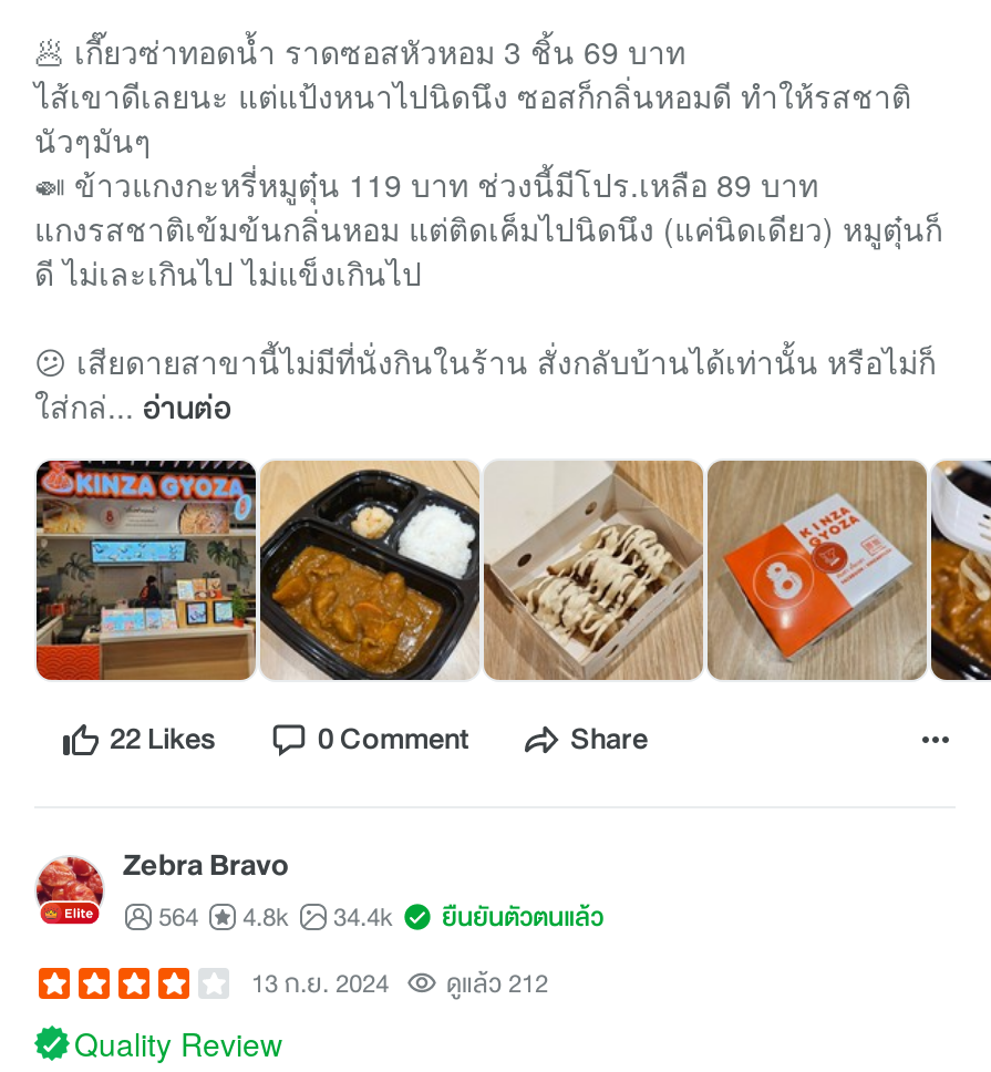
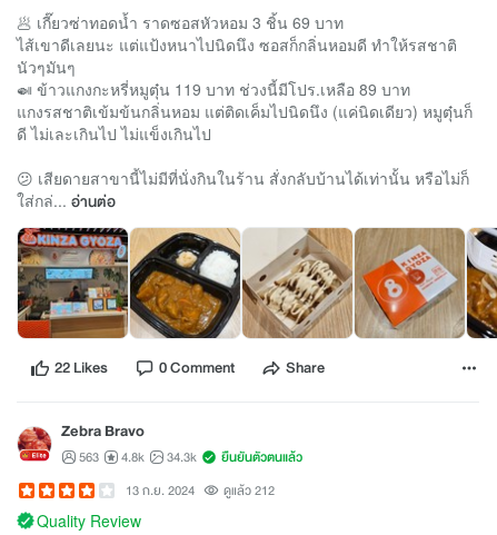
- 564
+ 563

- 34.4k
+ 34.3k
